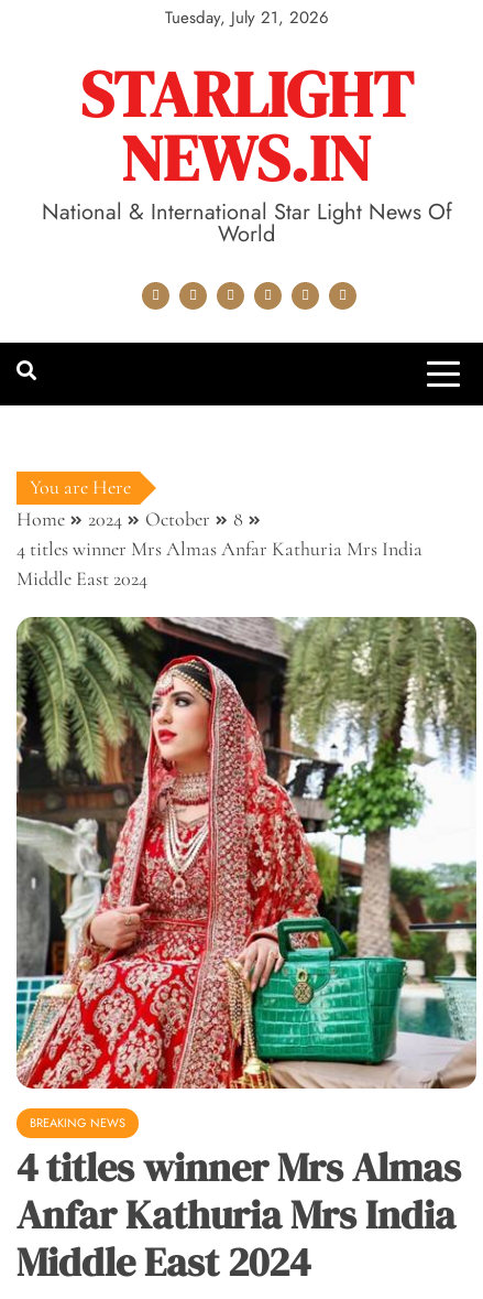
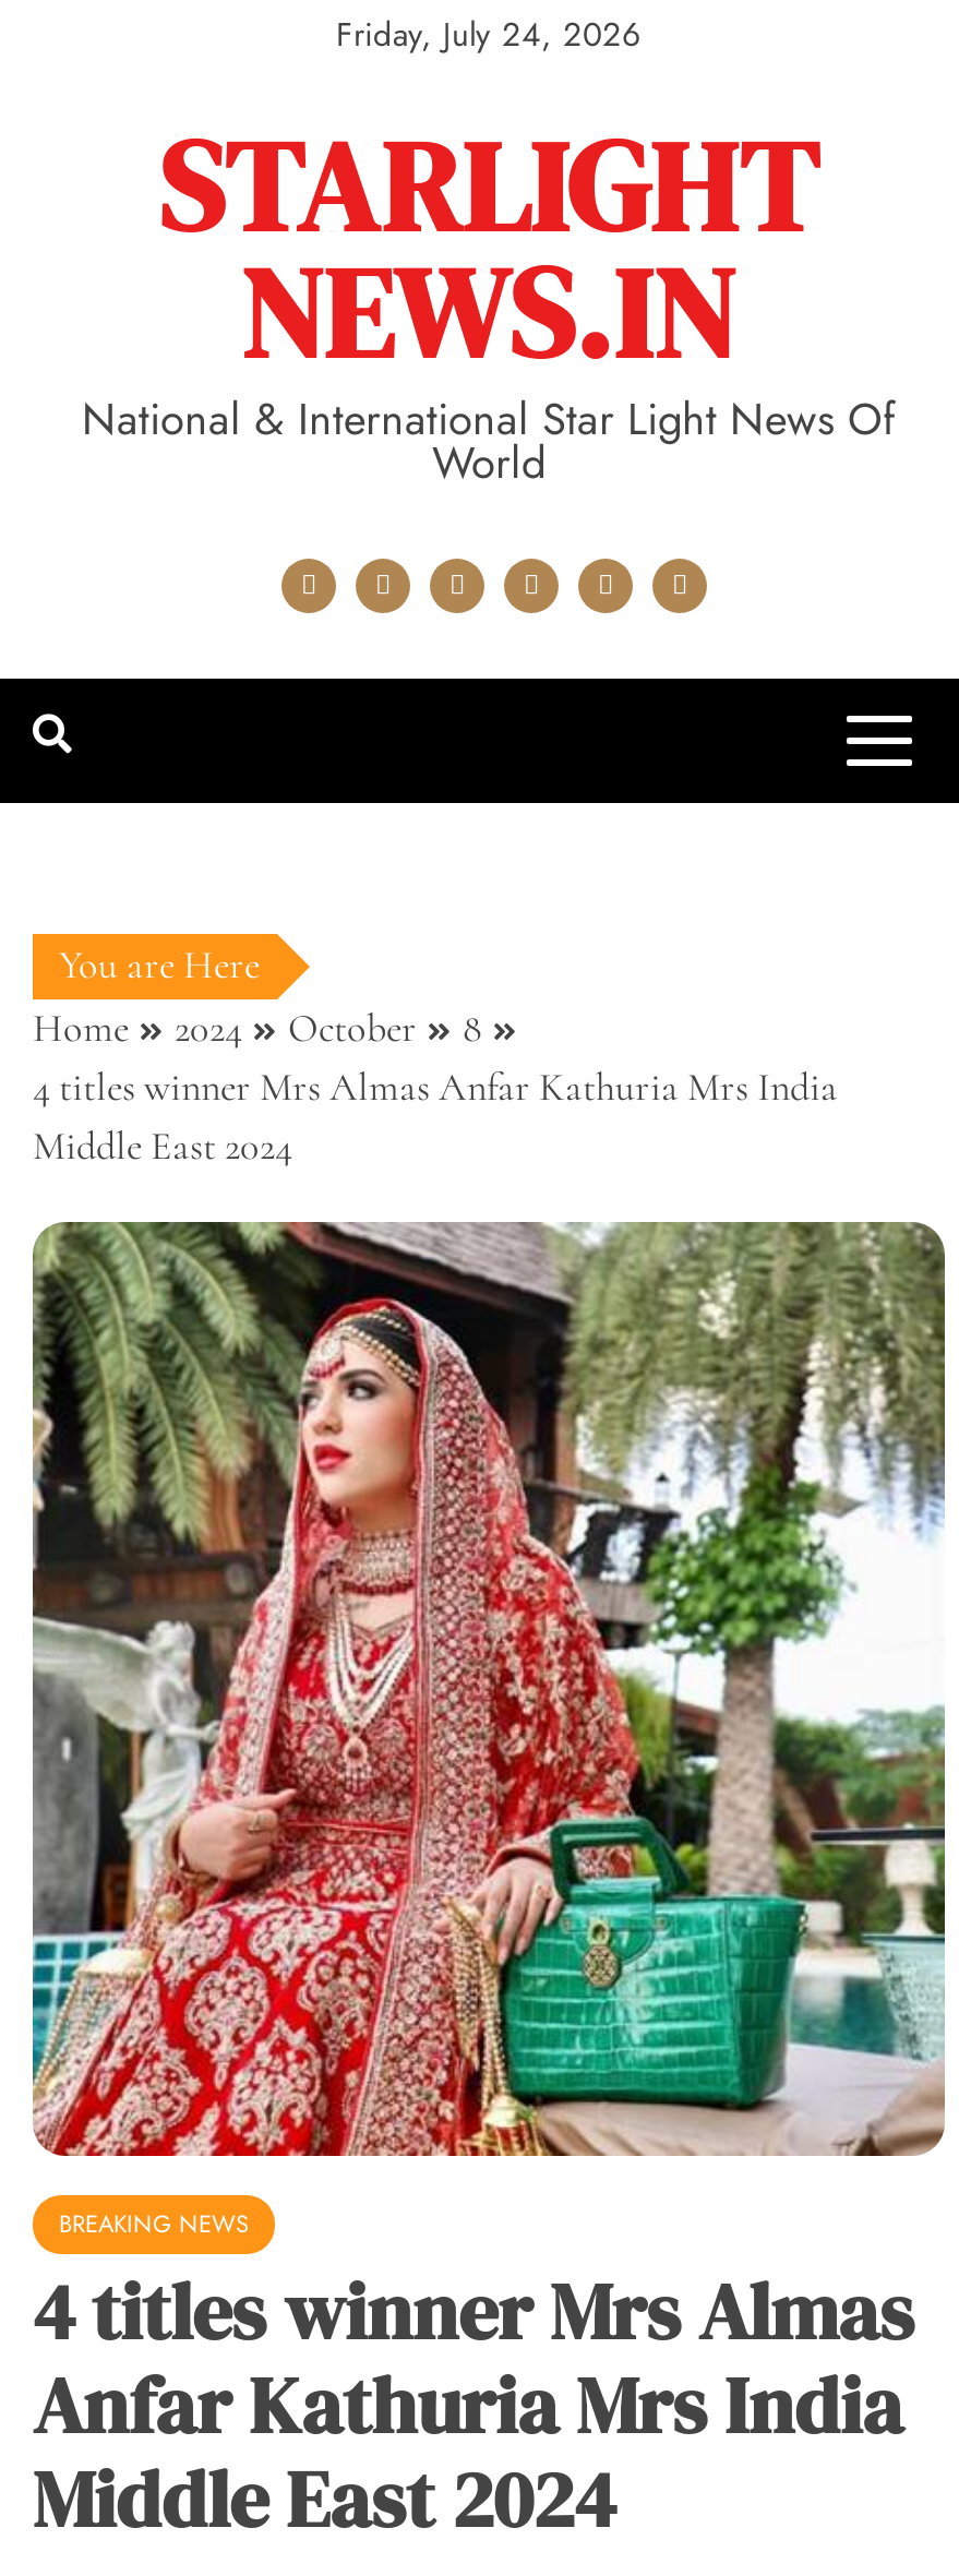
- Tuesday, July 21, 2026
+ Friday, July 24, 2026
